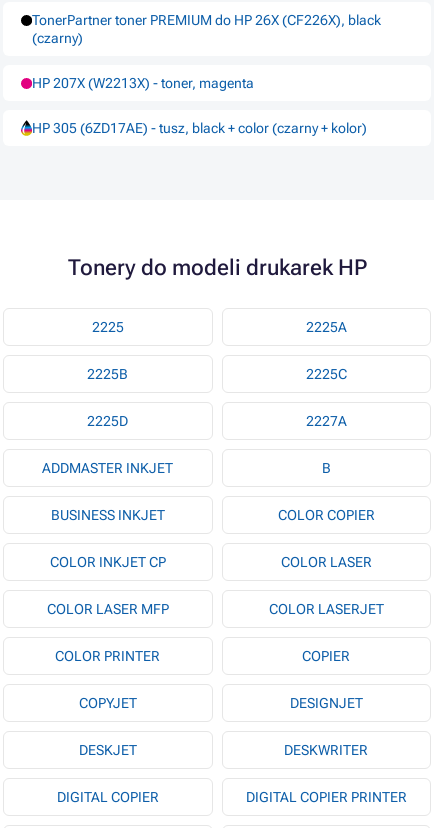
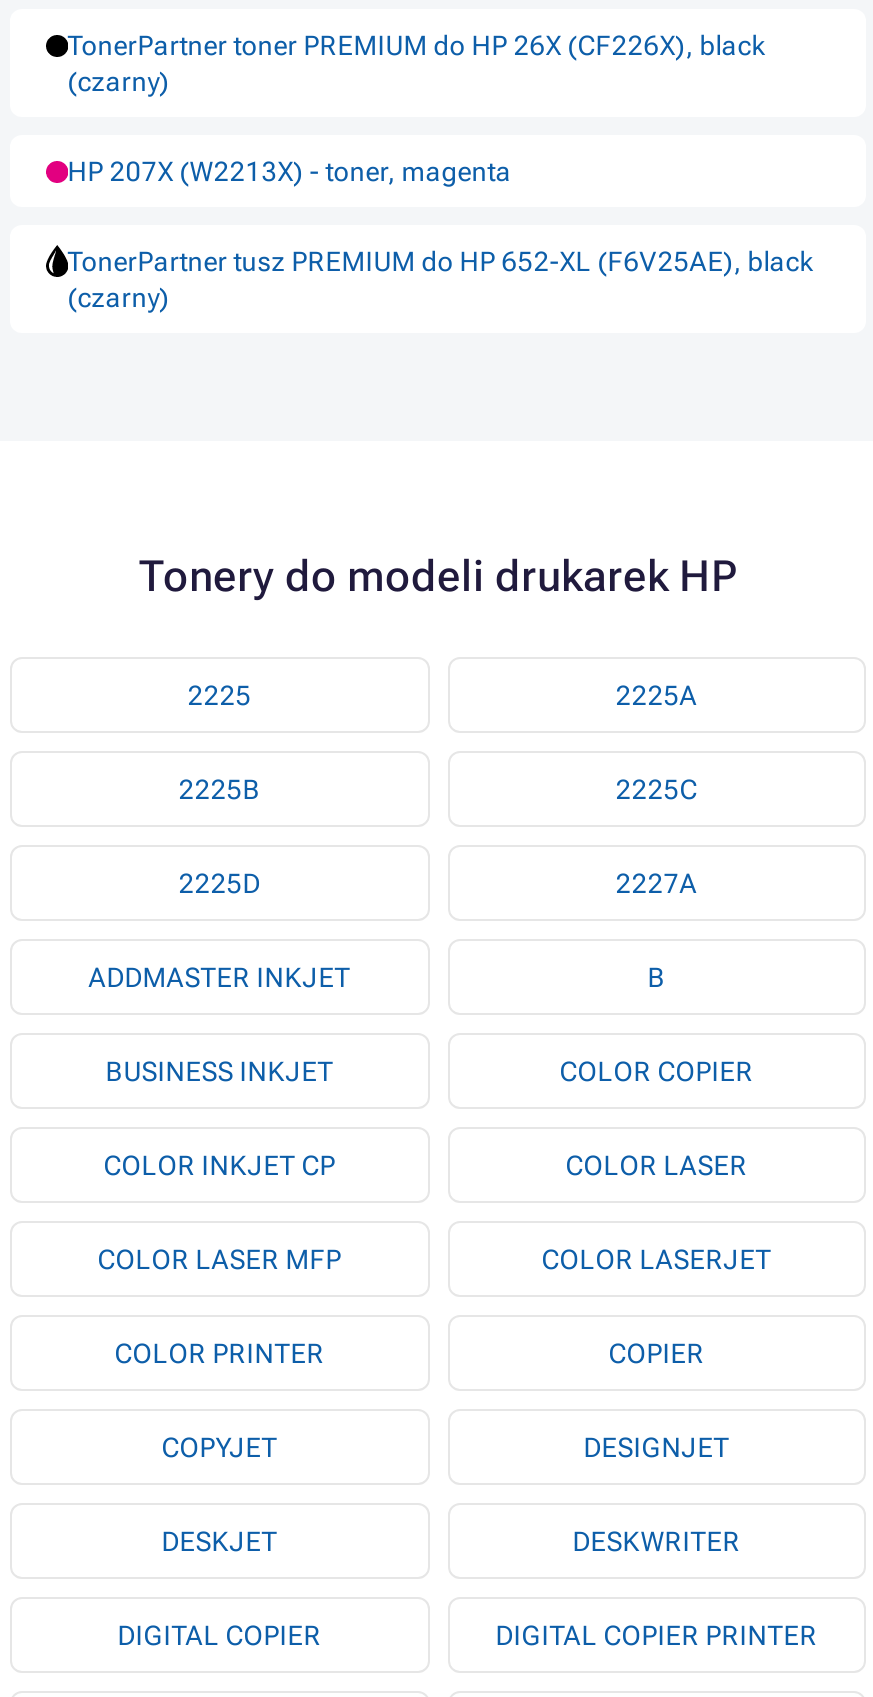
- HP 305 (6ZD17AE) - tusz, black + color (czarny + kolor)
+ TonerPartner tusz PREMIUM do HP 652-XL (F6V25AE), black
+ (czarny)
